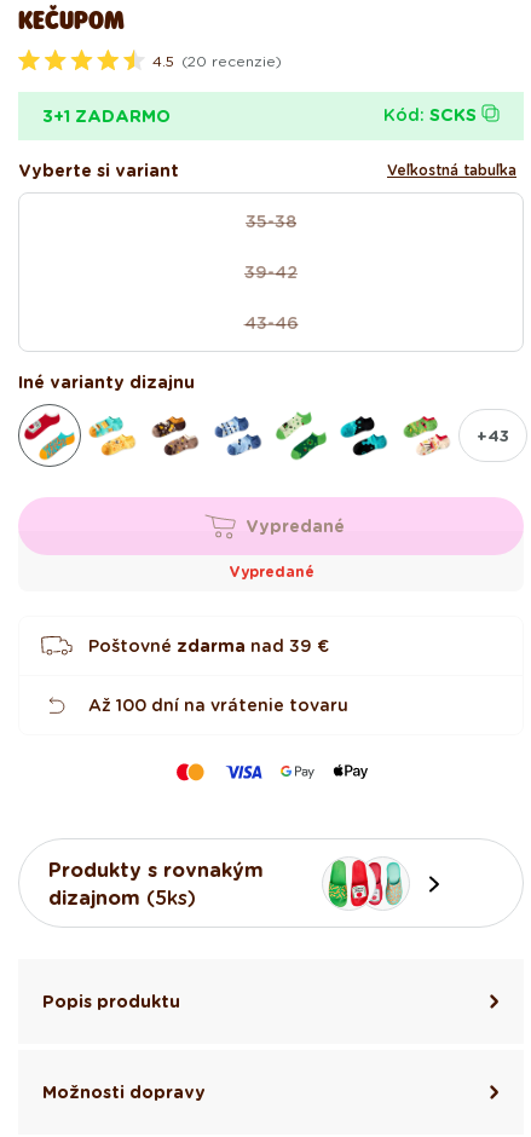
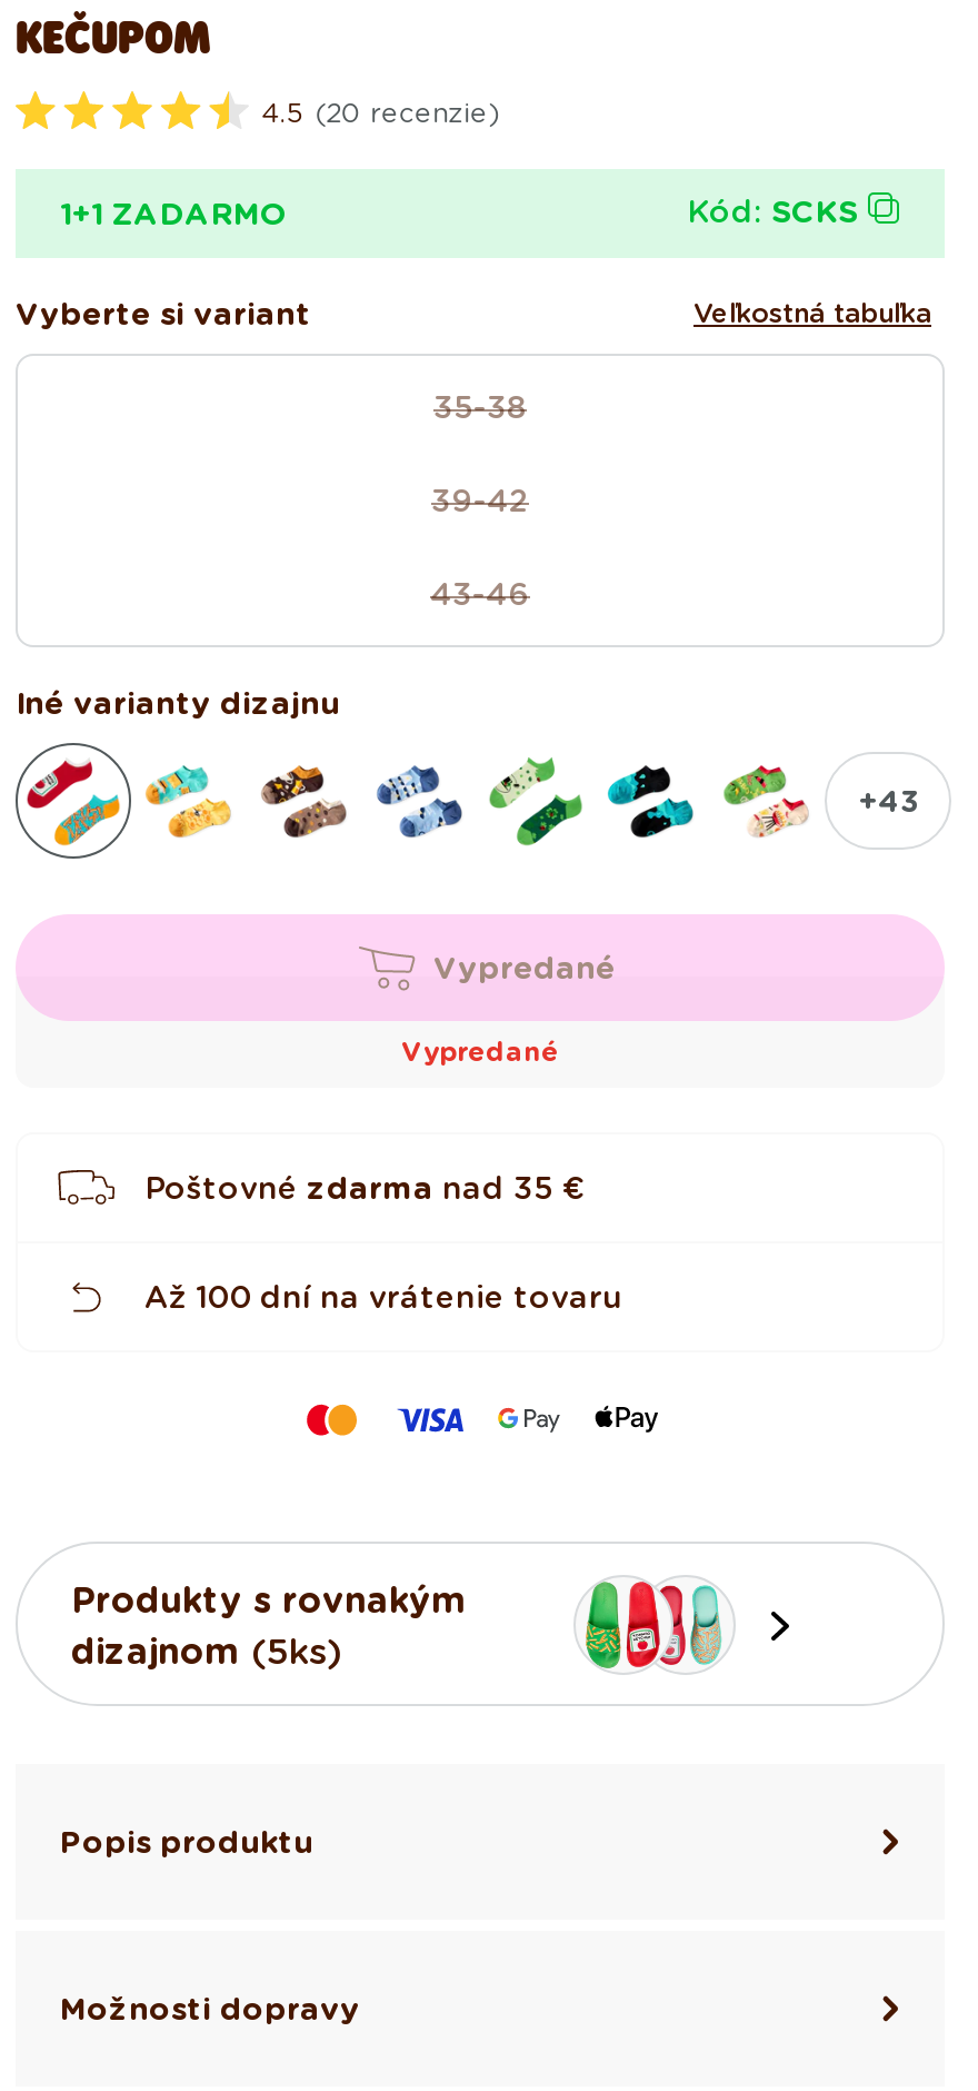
- 3+1 ZADARMO
+ 1+1 ZADARMO

- Poštovné zdarma nad 39 €
+ Poštovné zdarma nad 35 €
